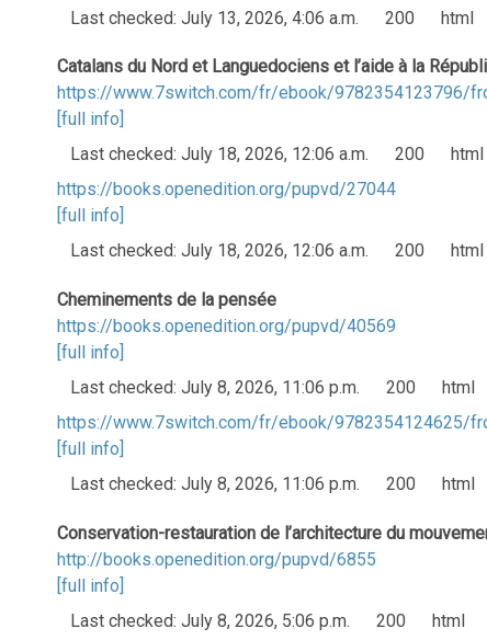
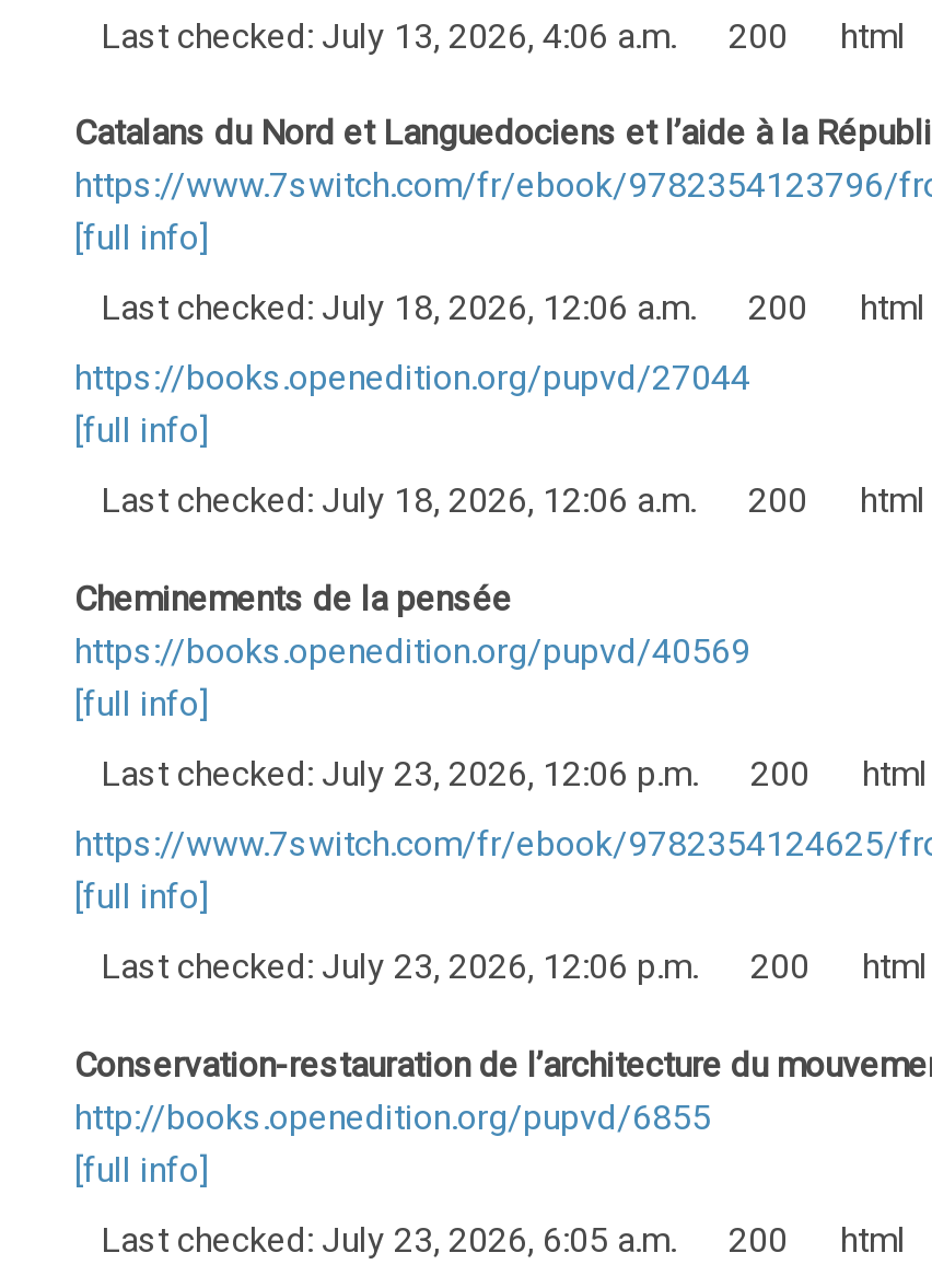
- Last checked: July 8, 2026, 11:06 p.m.
+ Last checked: July 23, 2026, 12:06 p.m.

- Last checked: July 8, 2026, 11:06 p.m.
+ Last checked: July 23, 2026, 12:06 p.m.

- Last checked: July 8, 2026, 5:06 p.m.
+ Last checked: July 23, 2026, 6:05 a.m.
